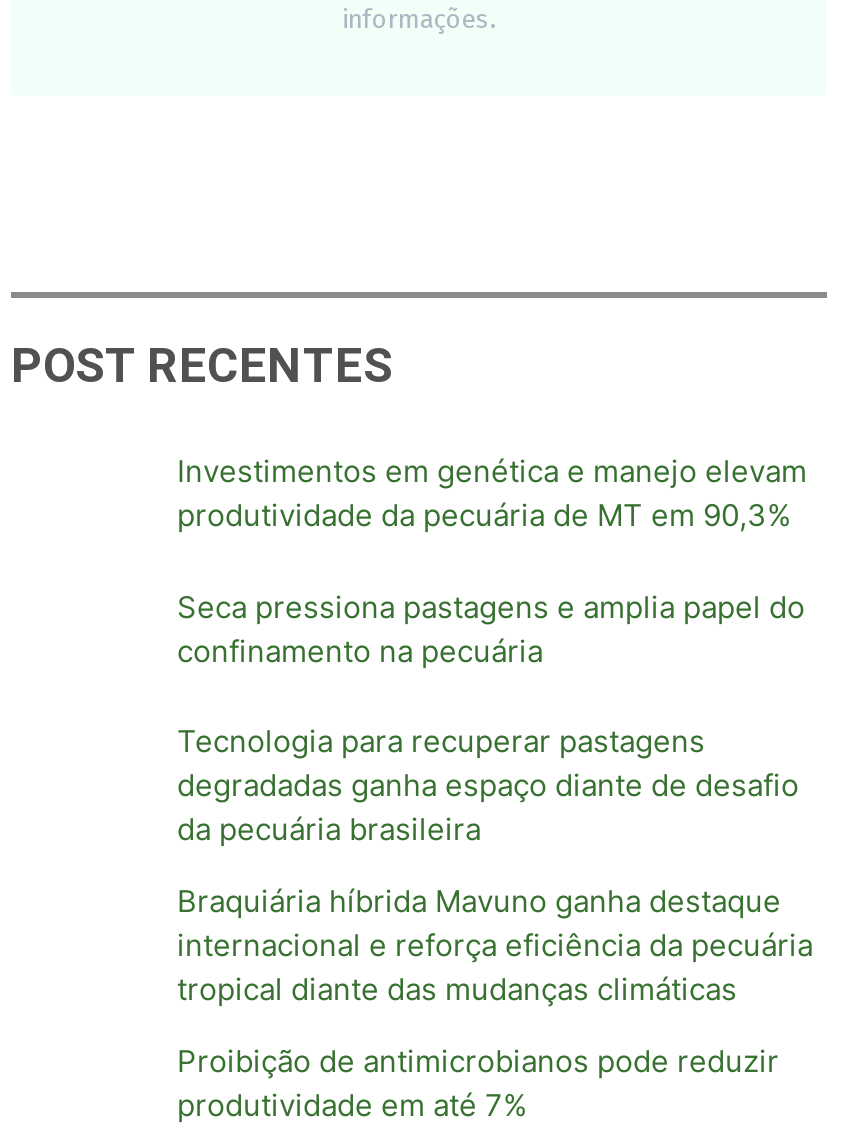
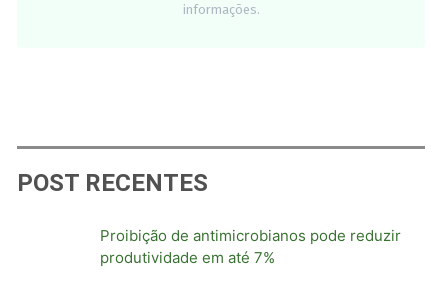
- Investimentos em genética e manejo elevam
- produtividade da pecuária de MT em 90,3%
- Seca pressiona pastagens e amplia papel do
- confinamento na pecuária
- Tecnologia para recuperar pastagens
- degradadas ganha espaço diante de desafio
- da pecuária brasileira
- Braquiária híbrida Mavuno ganha destaque
- internacional e reforça eficiência da pecuária
- tropical diante das mudanças climáticas
